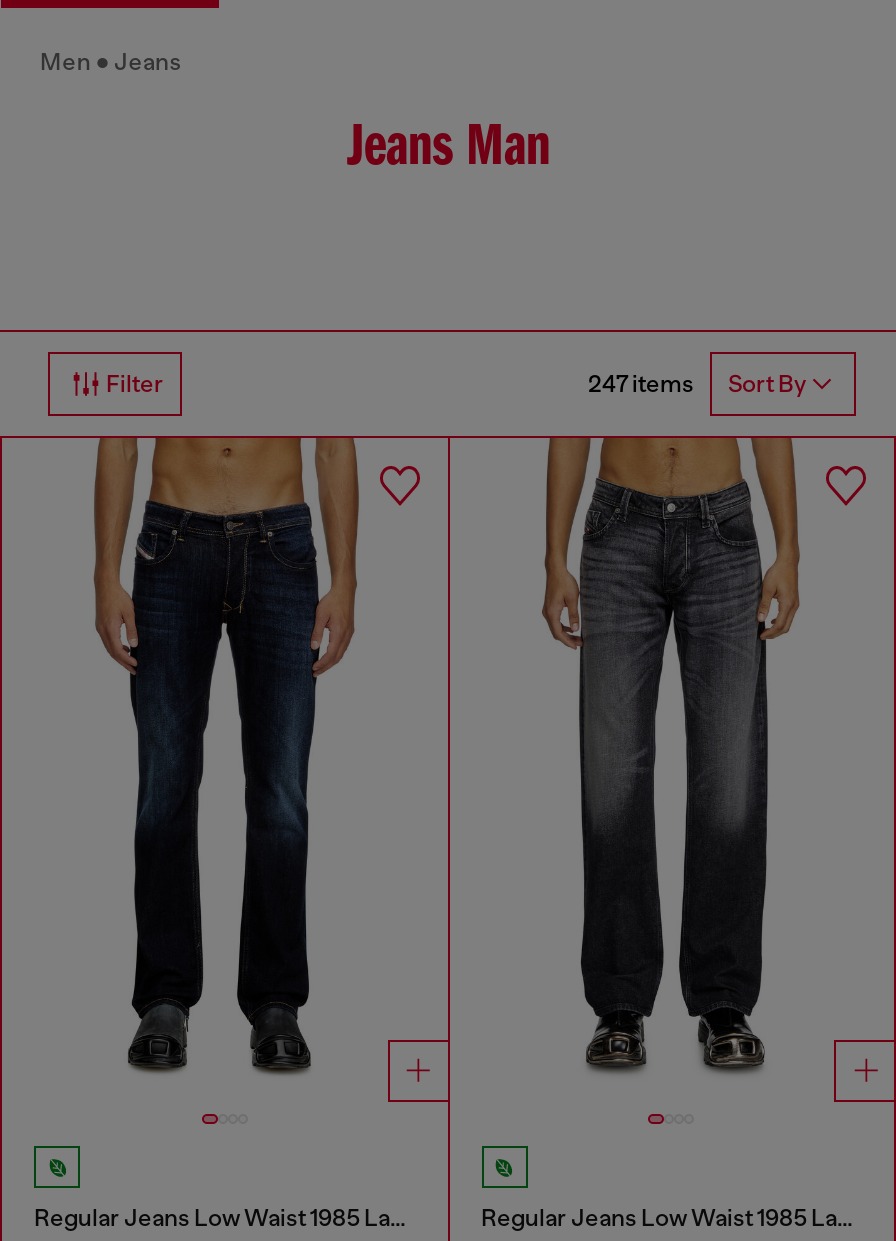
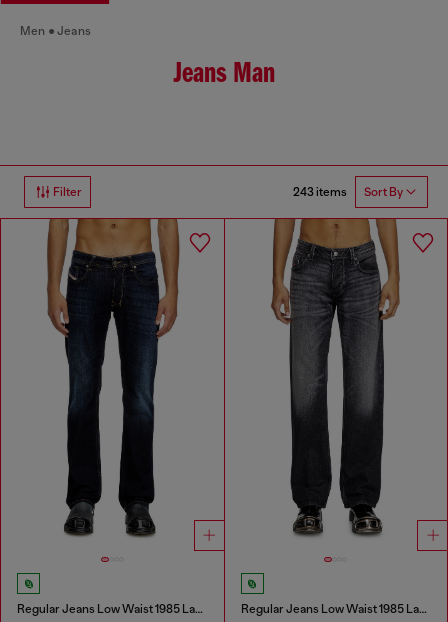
- 247 items Sort By
+ 243 items Sort By
